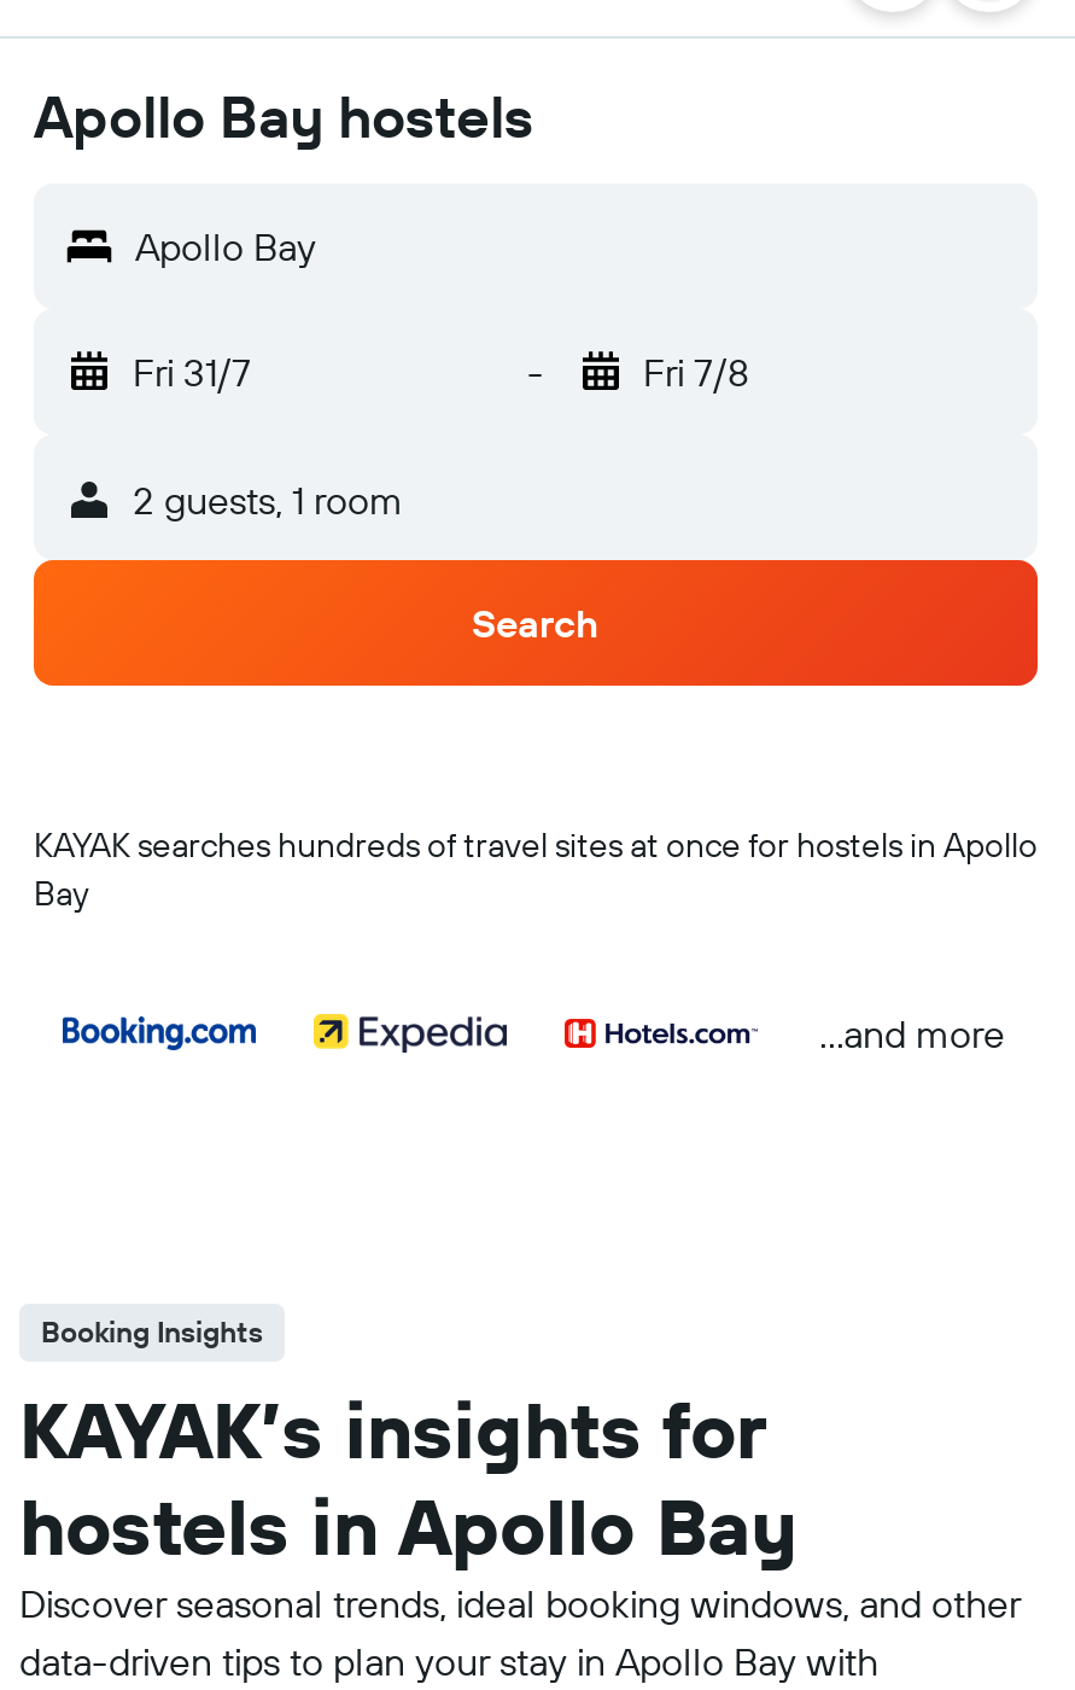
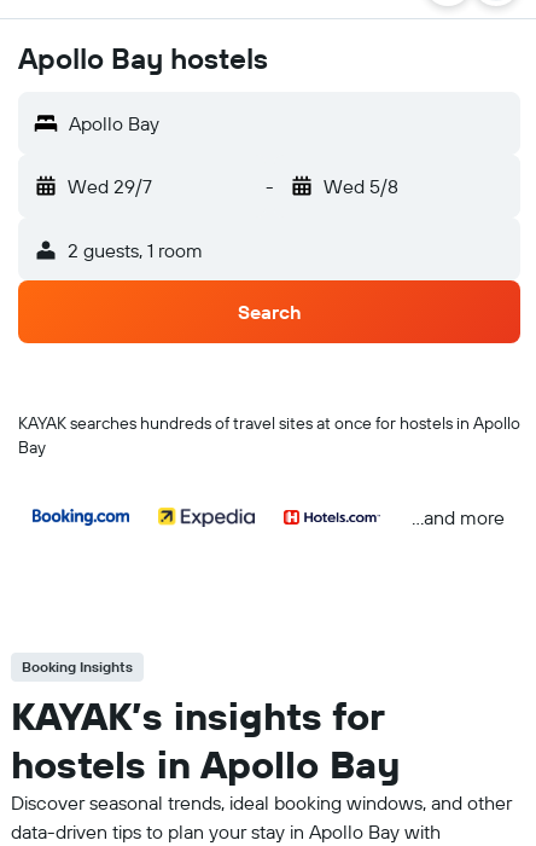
- Fri 31/7
+ Wed 29/7

- Fri 7/8
+ Wed 5/8
